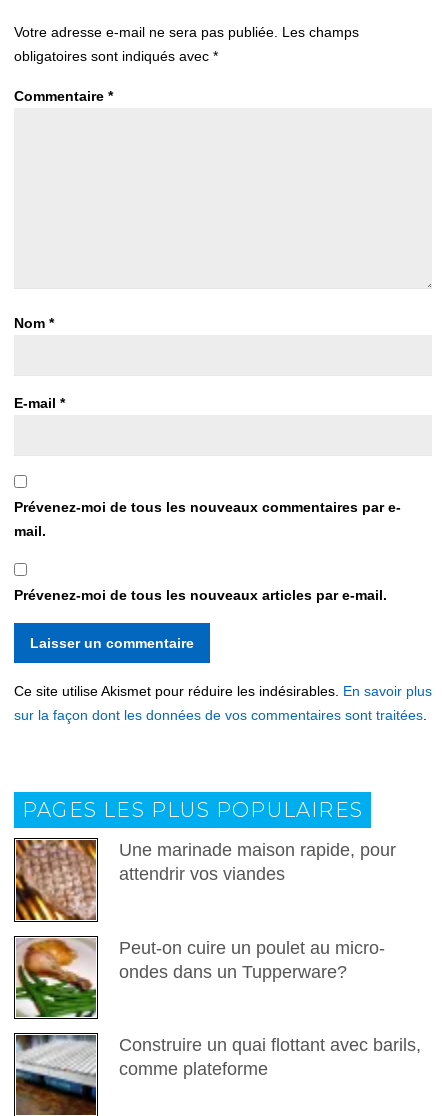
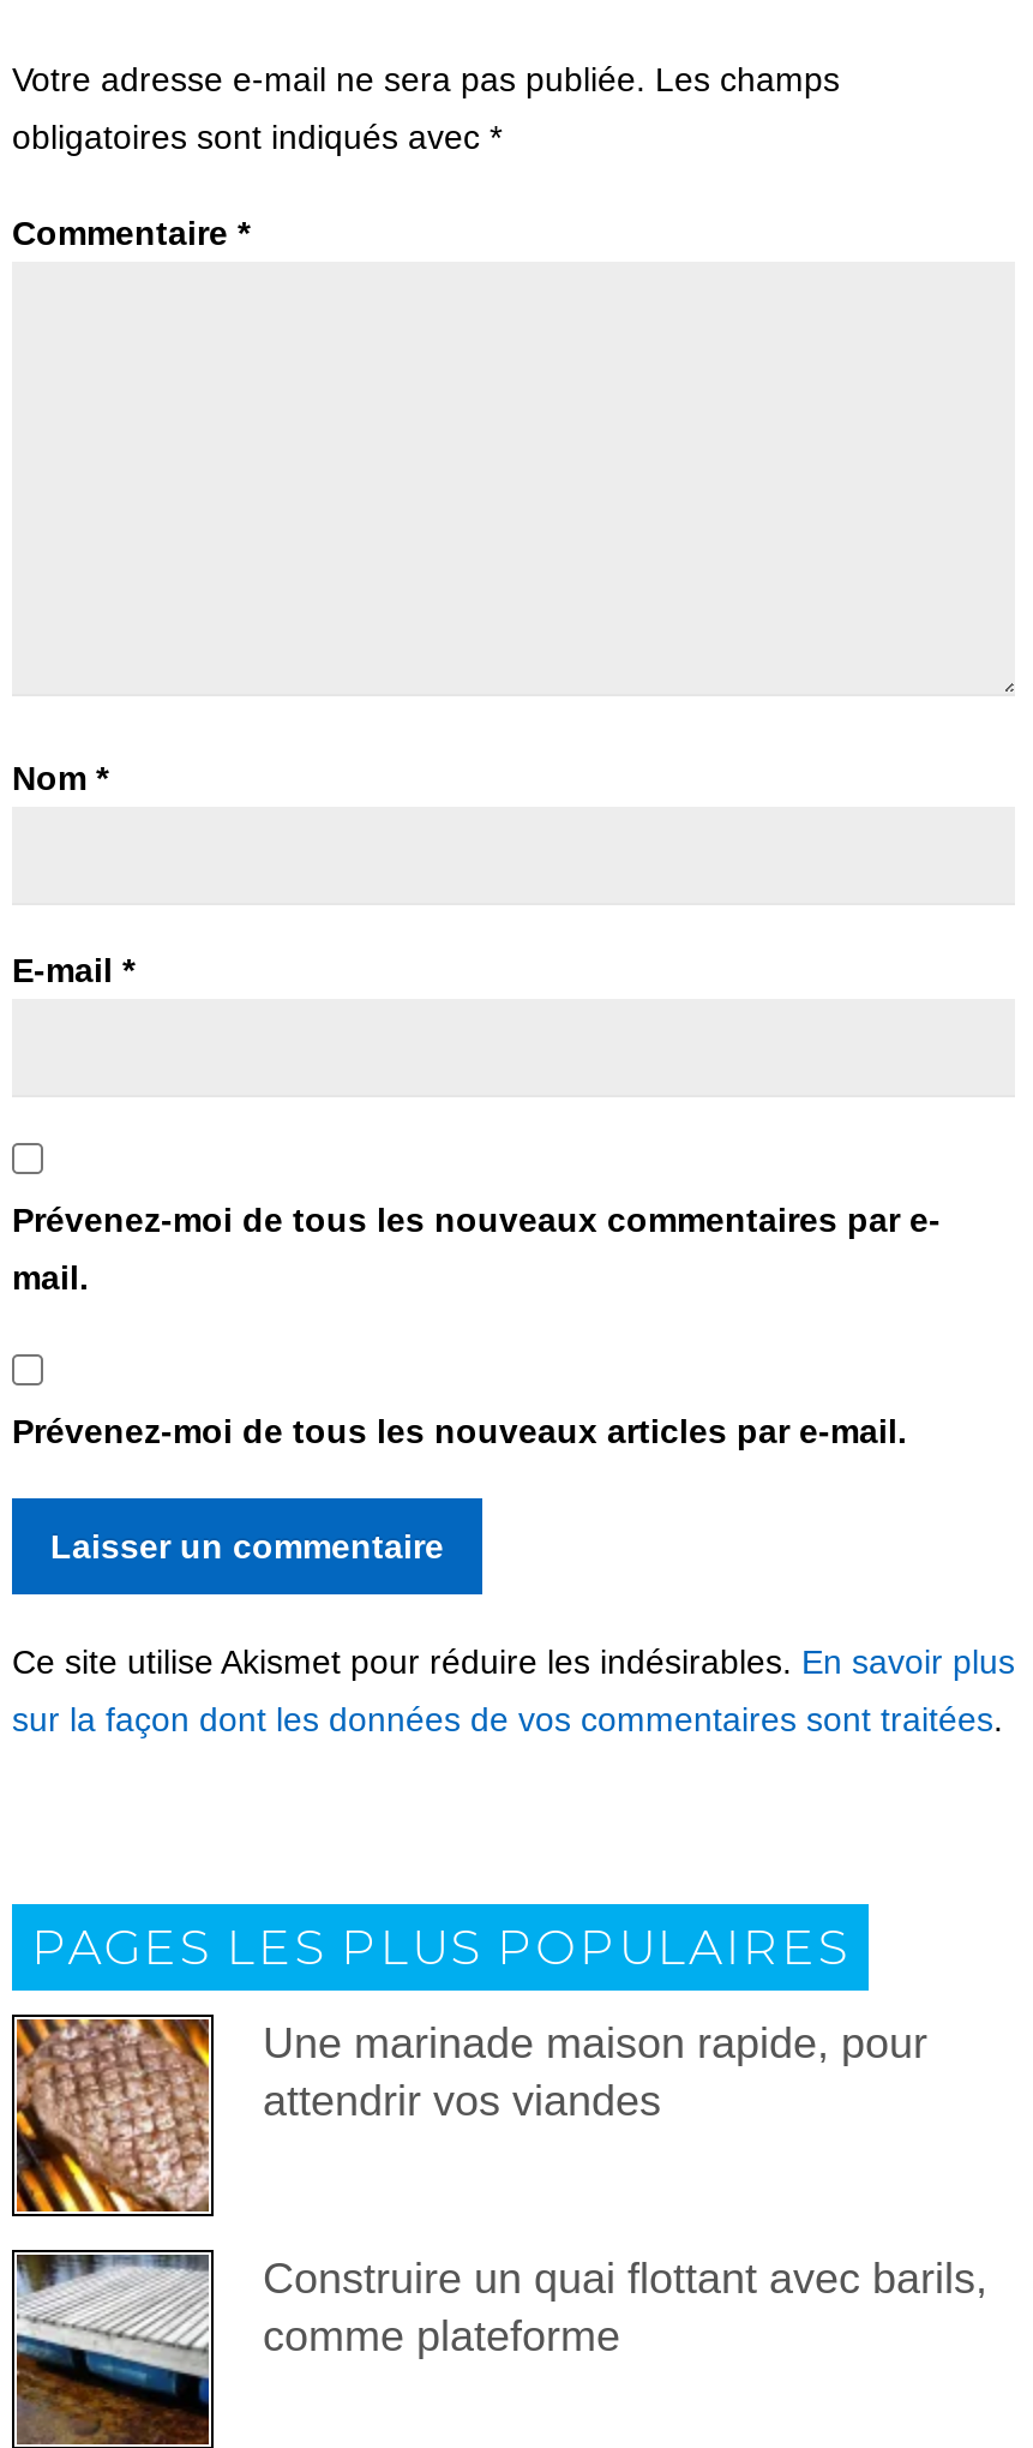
- [image]
- Peut-on cuire un poulet au micro-
- ondes dans un Tupperware?
